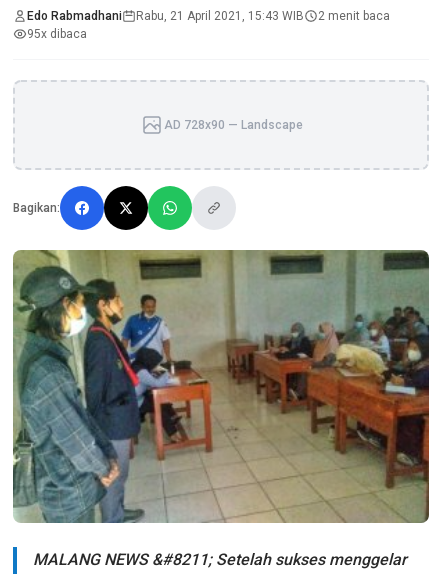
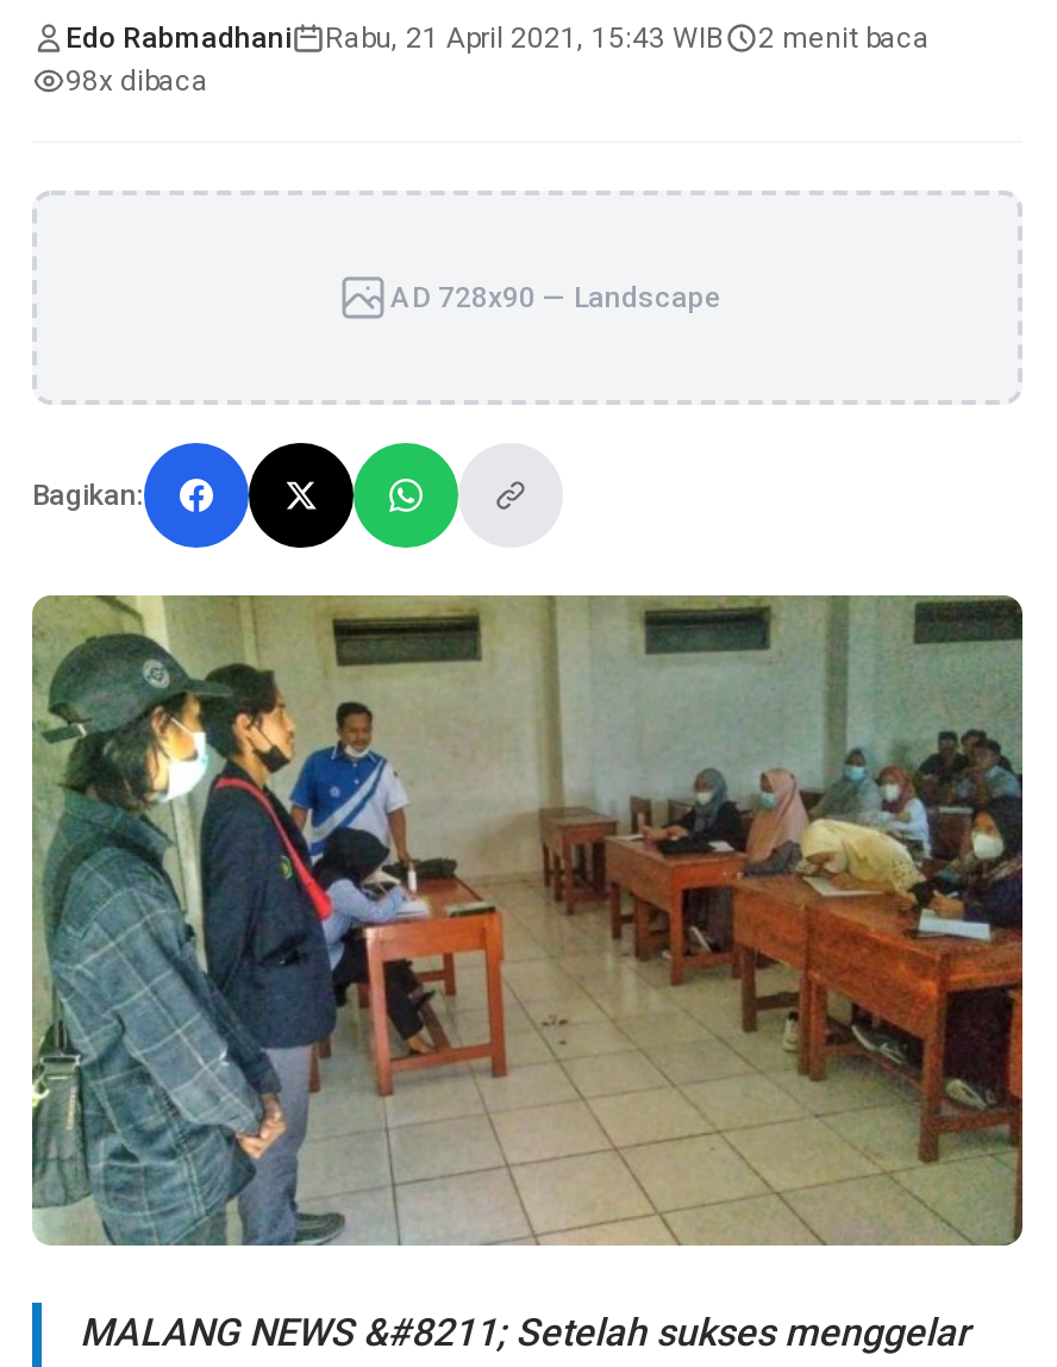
- 95x dibaca
+ 98x dibaca
